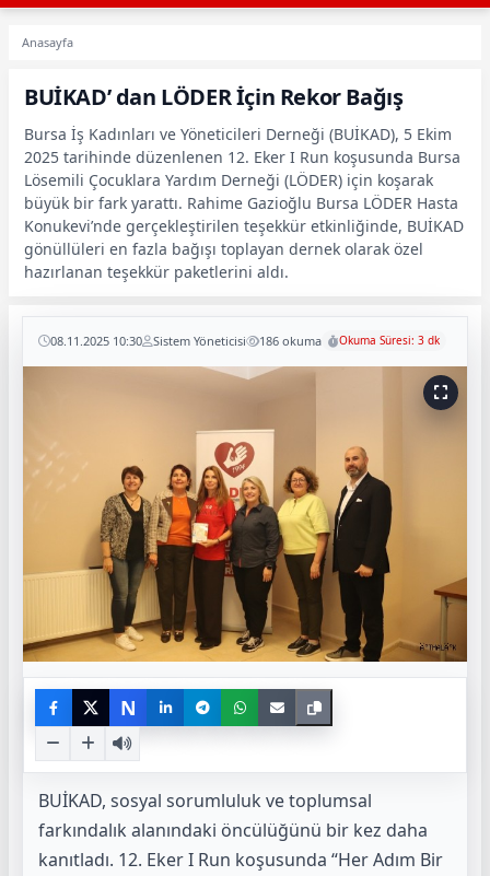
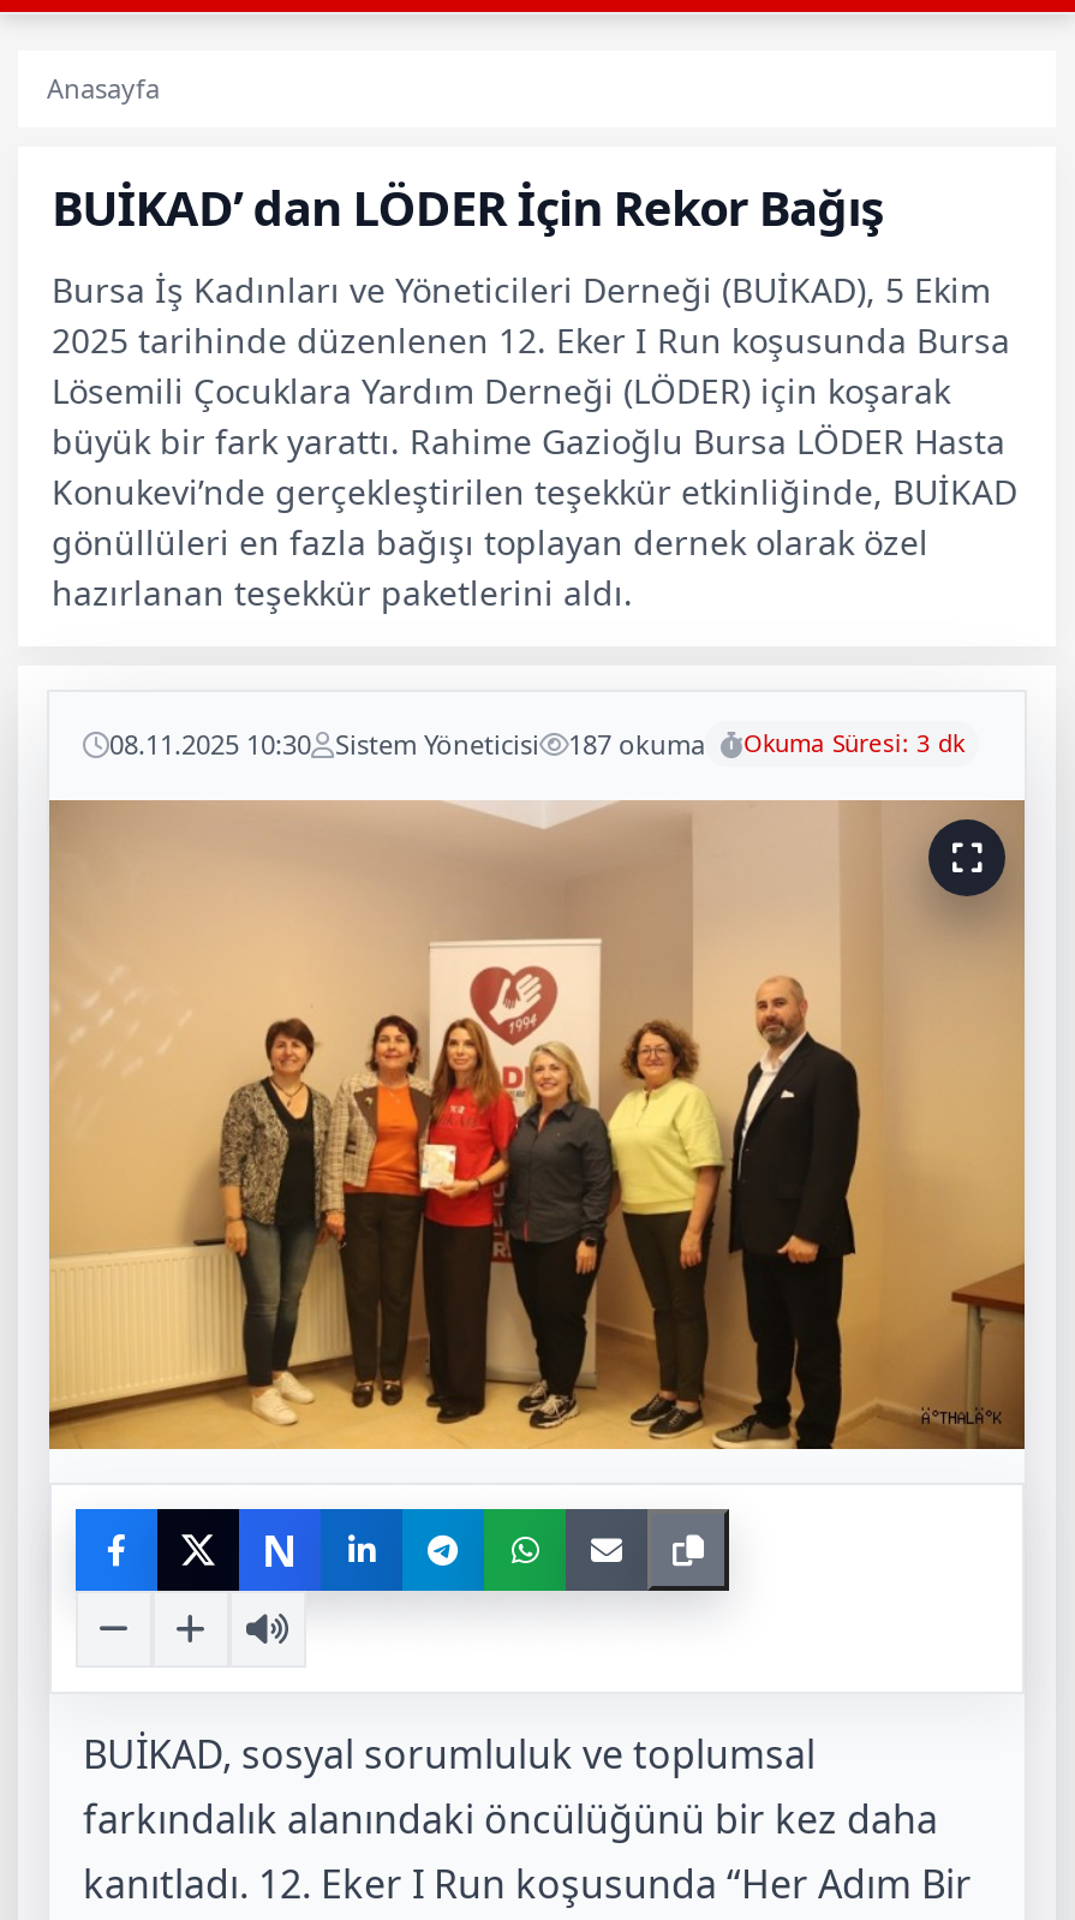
- 08.11.2025 10:30 Sistem Yöneticisi 186 okuma Okuma Süresi: 3 dk
+ 08.11.2025 10:30 Sistem Yöneticisi 187 okuma Okuma Süresi: 3 dk
